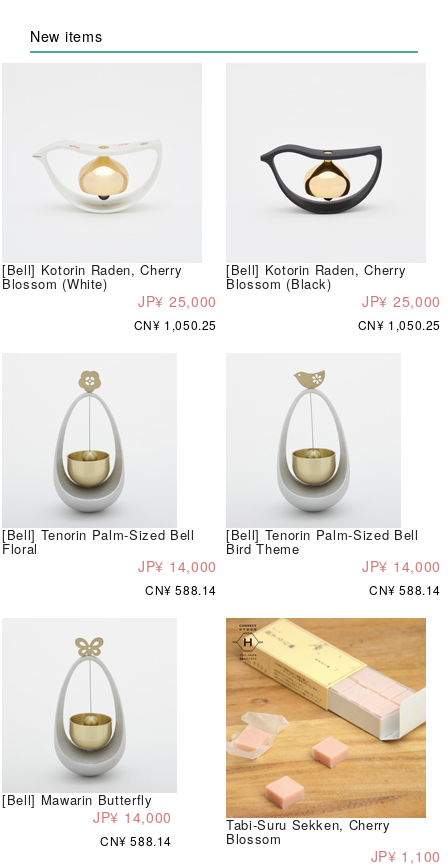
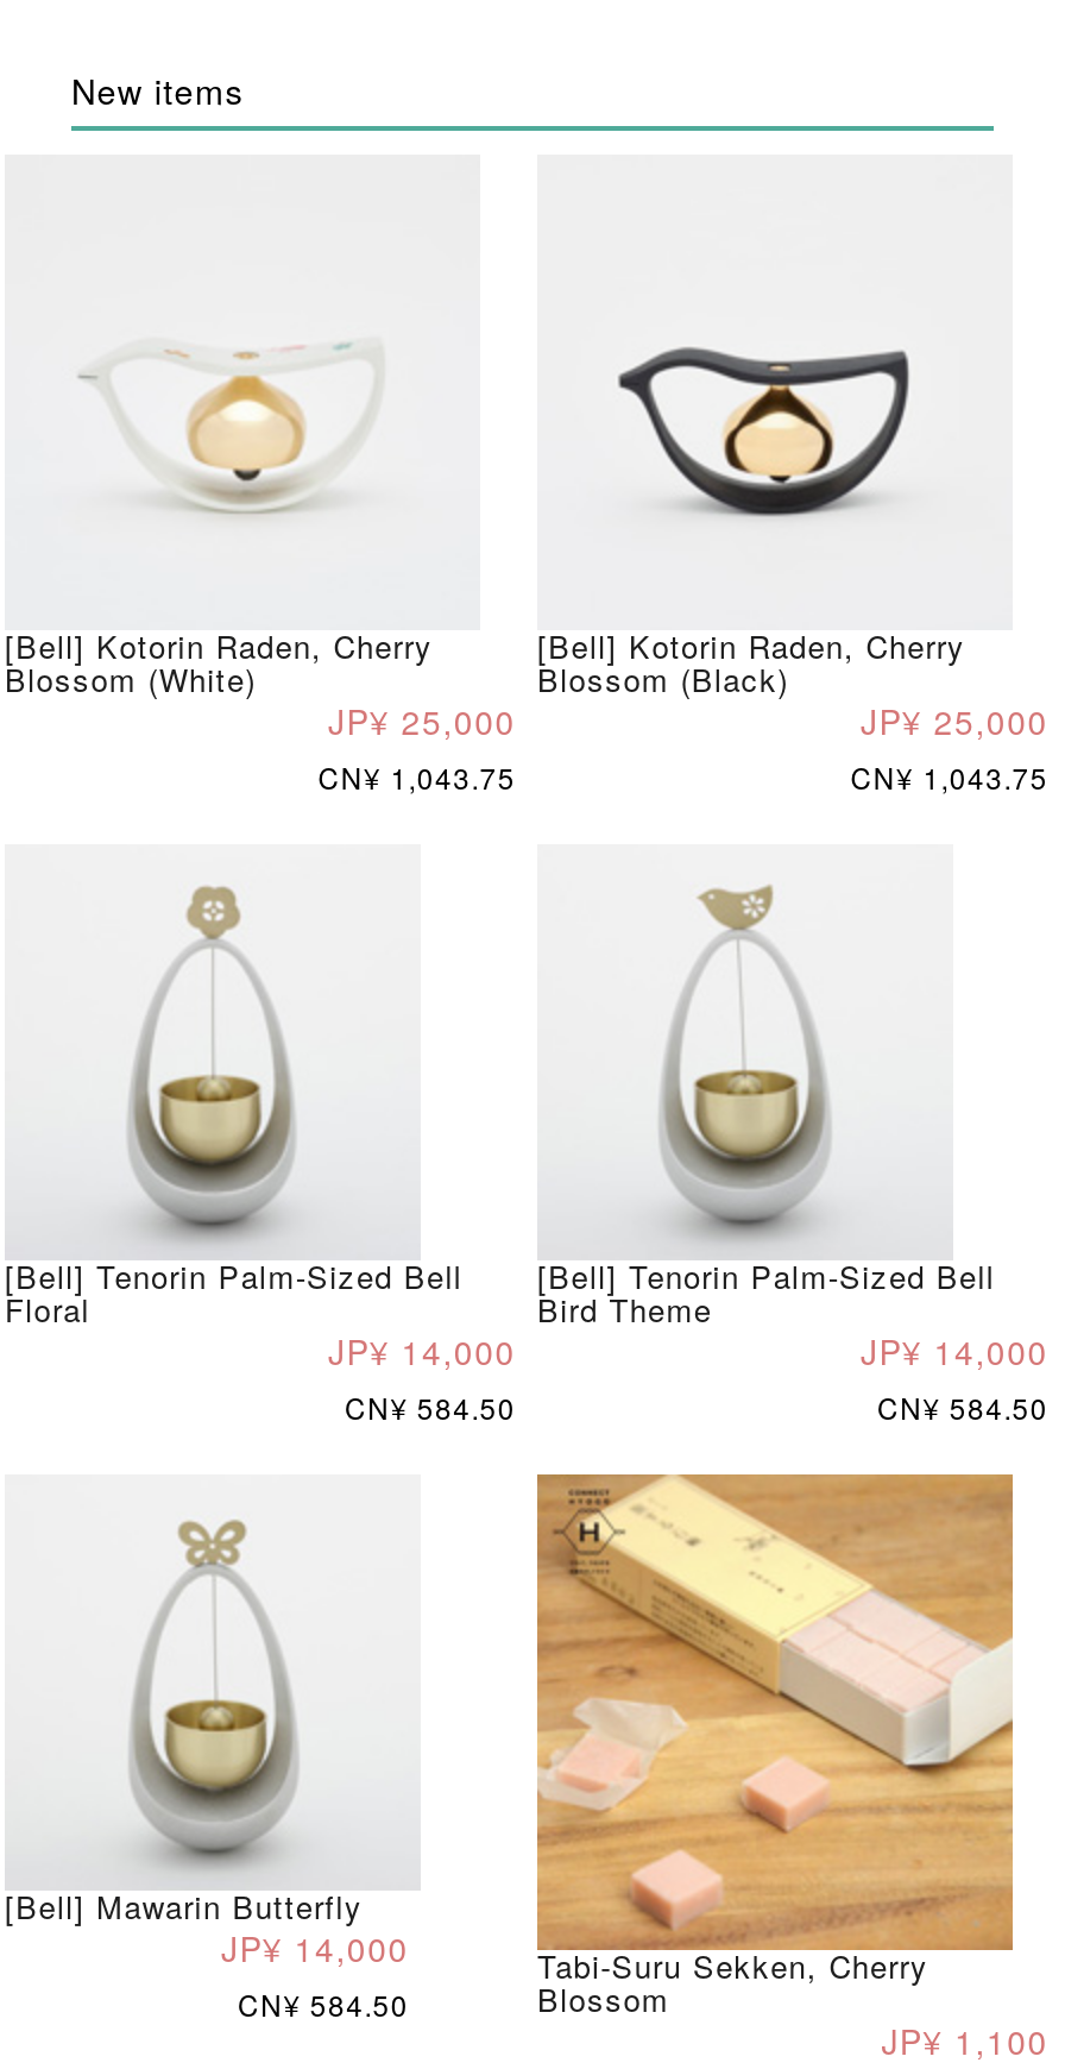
- CN¥ 1,050.25
+ CN¥ 1,043.75

- CN¥ 1,050.25
+ CN¥ 1,043.75

- CN¥ 588.14
+ CN¥ 584.50

- CN¥ 588.14
+ CN¥ 584.50

- CN¥ 588.14
+ CN¥ 584.50
